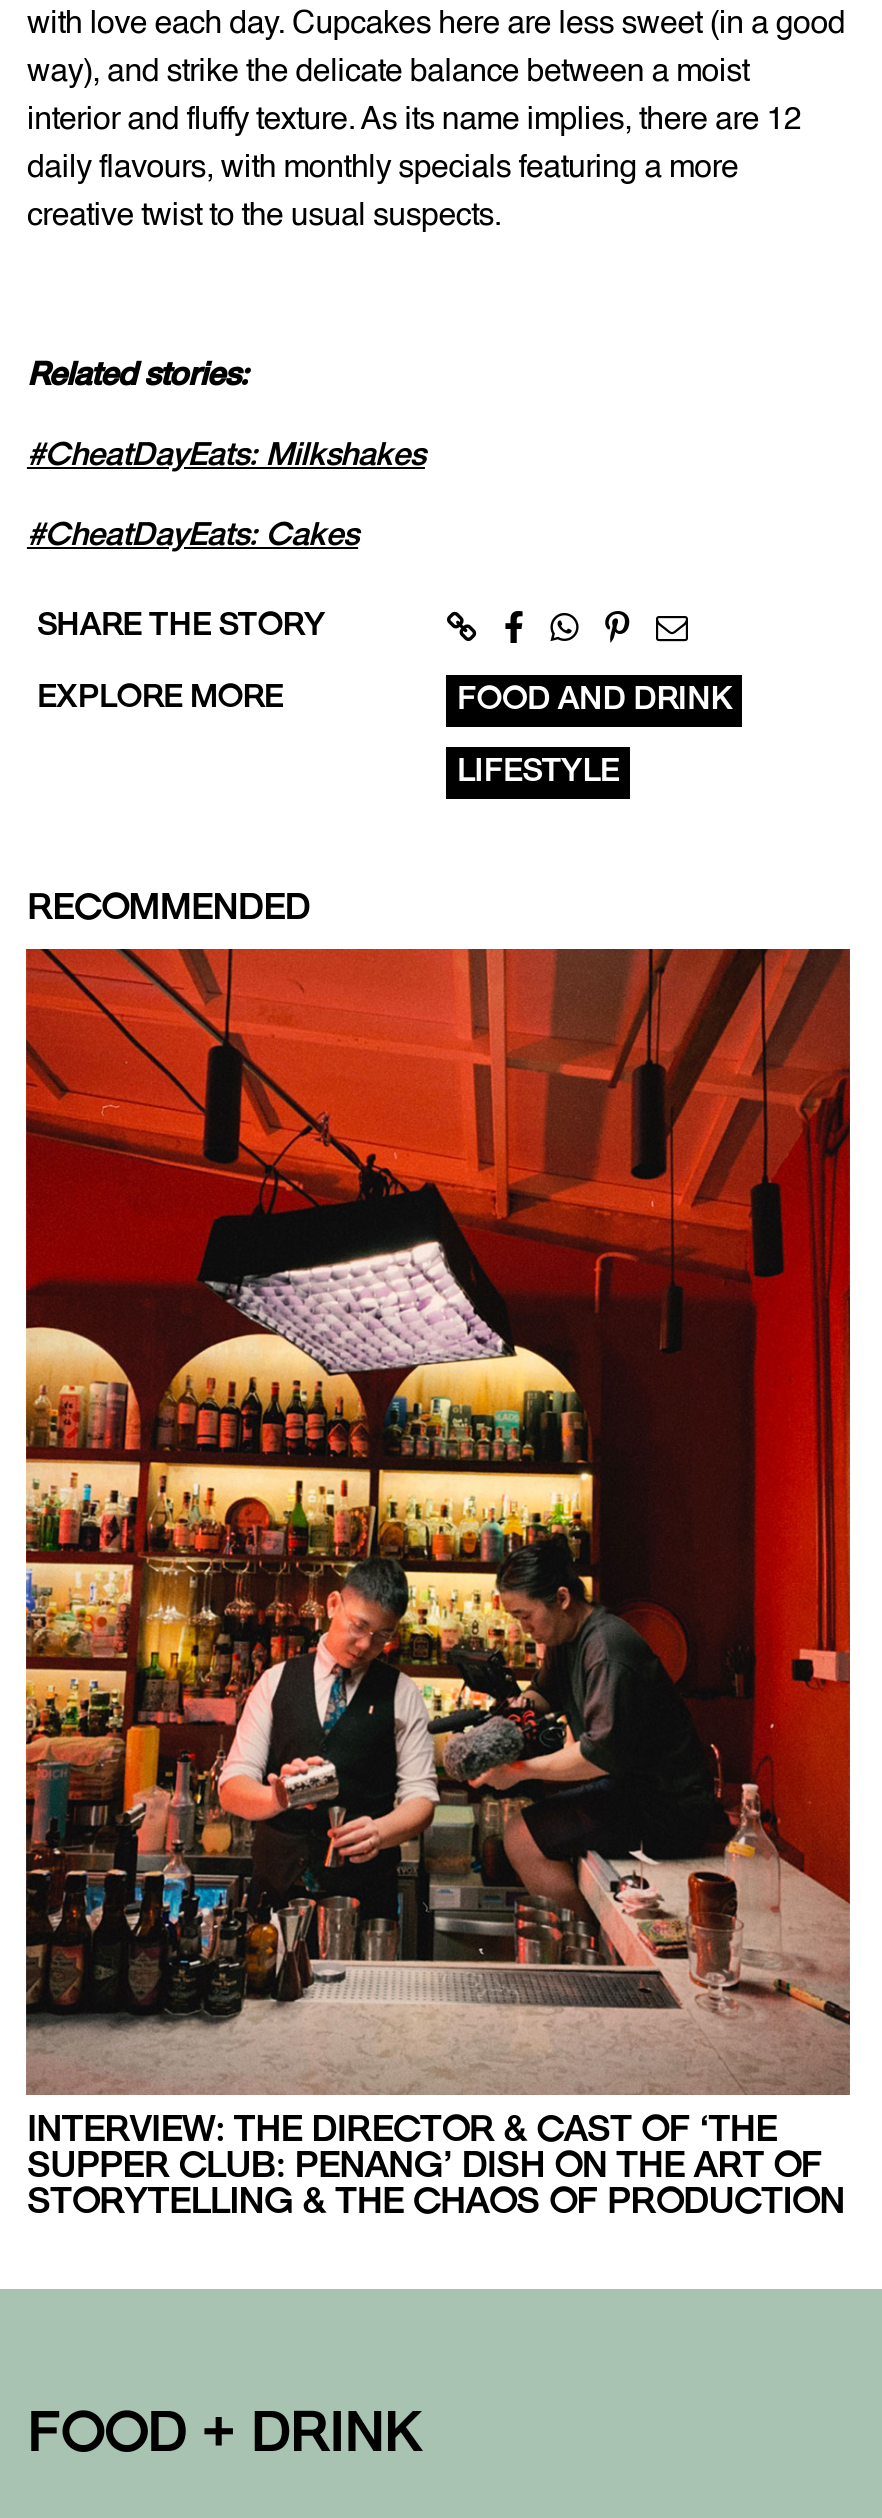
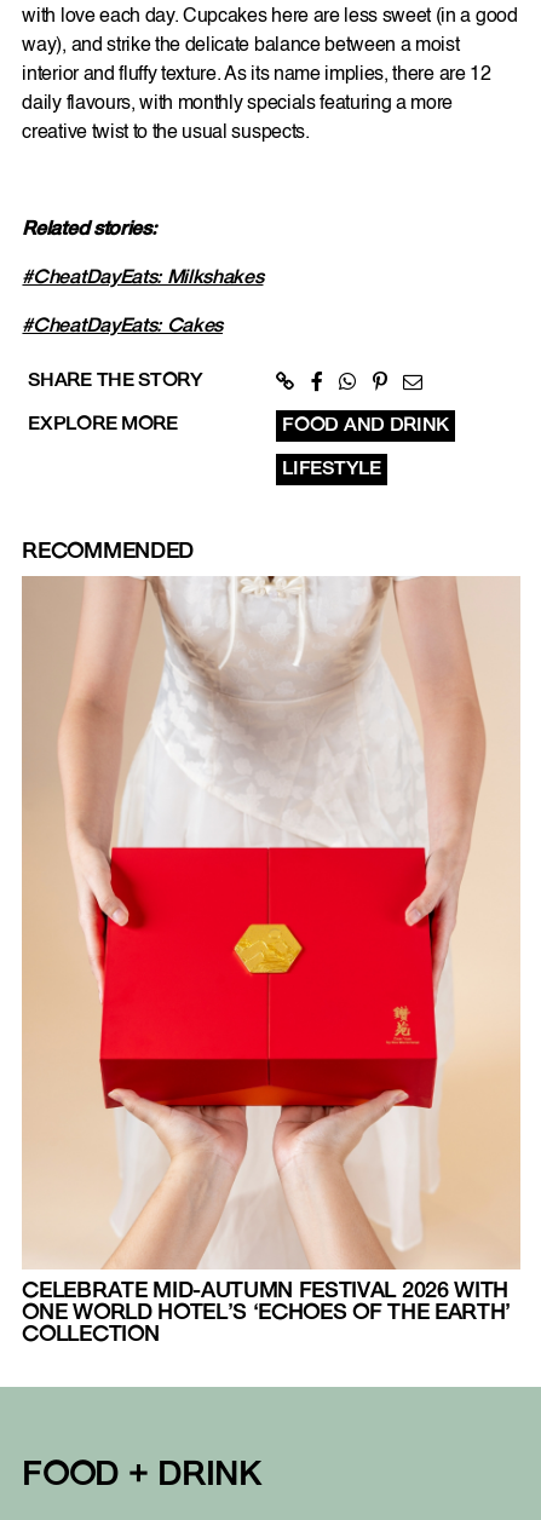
- [image]
- INTERVIEW: THE DIRECTOR & CAST OF ‘THE
- SUPPER CLUB: PENANG’ DISH ON THE ART OF
- STORYTELLING & THE CHAOS OF PRODUCTION
+ [image]
+ CELEBRATE MID-AUTUMN FESTIVAL 2026 WITH
+ ONE WORLD HOTEL’S ‘ECHOES OF THE EARTH’
+ COLLECTION
